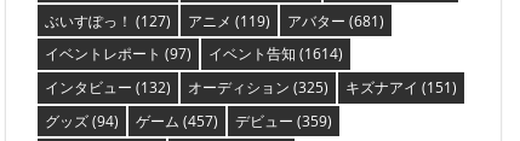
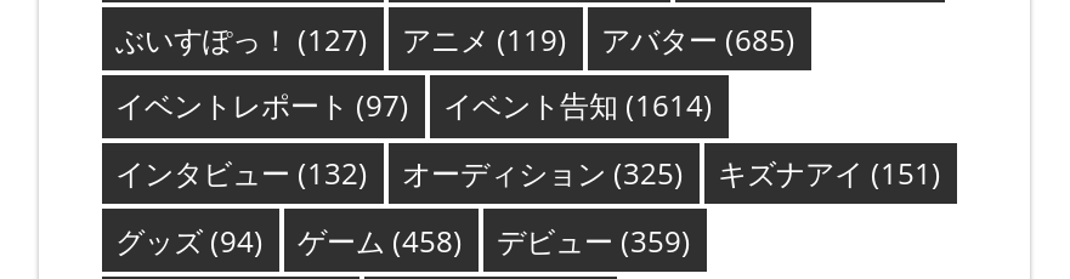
- ぶいすぽっ！(127) アニメ(119) アバター(681)
+ ぶいすぽっ！(127) アニメ(119) アバター(685)

- グッズ(94) ゲーム(457) デビュー(359)
+ グッズ(94) ゲーム(458) デビュー(359)
